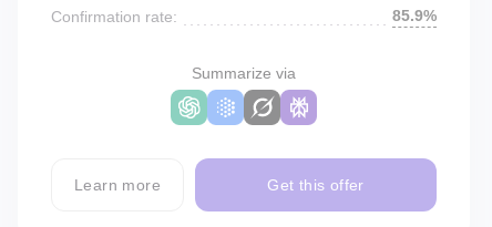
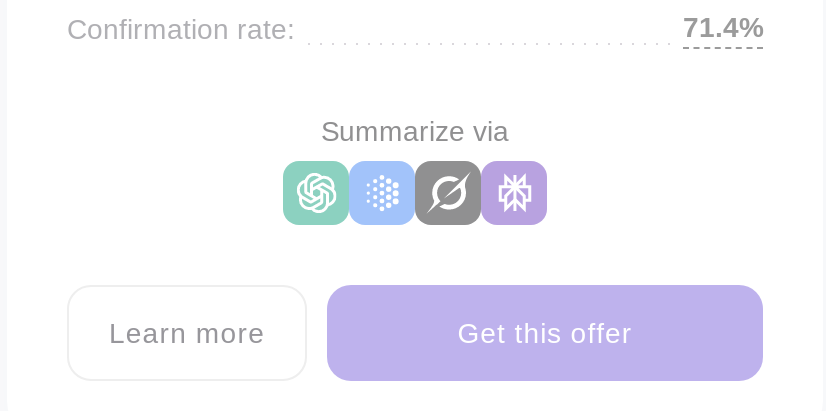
- 85.9%
+ 71.4%
